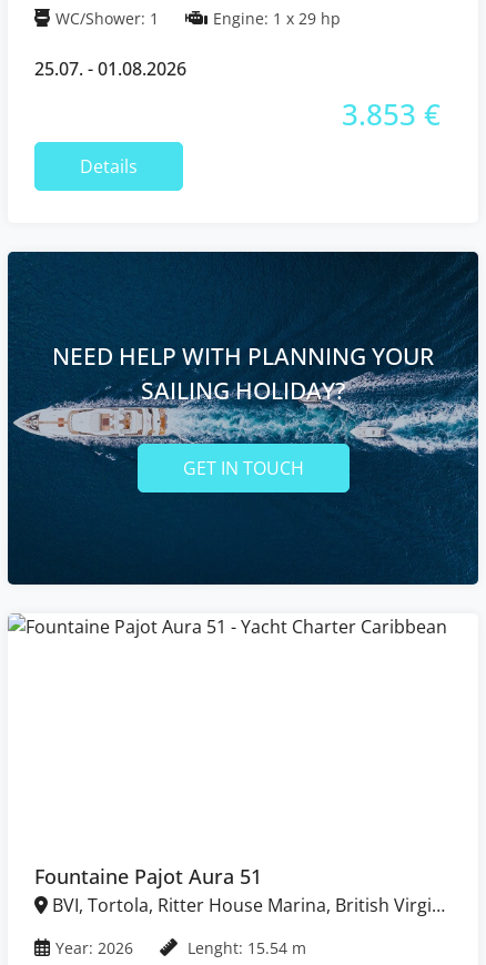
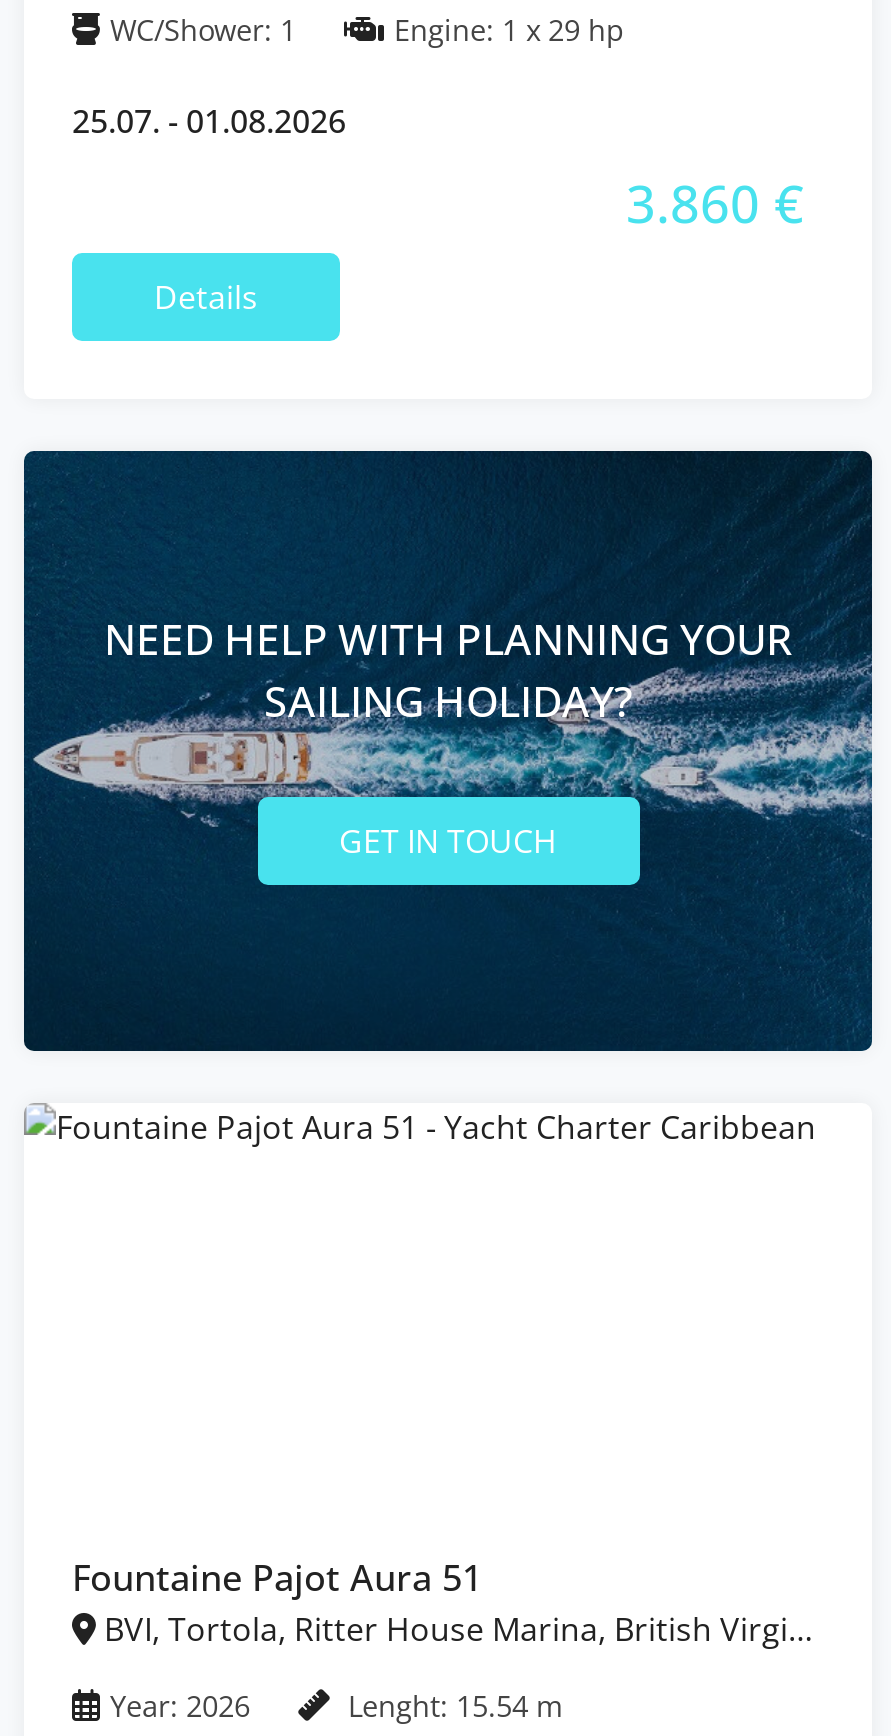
- 3.853 €
+ 3.860 €
